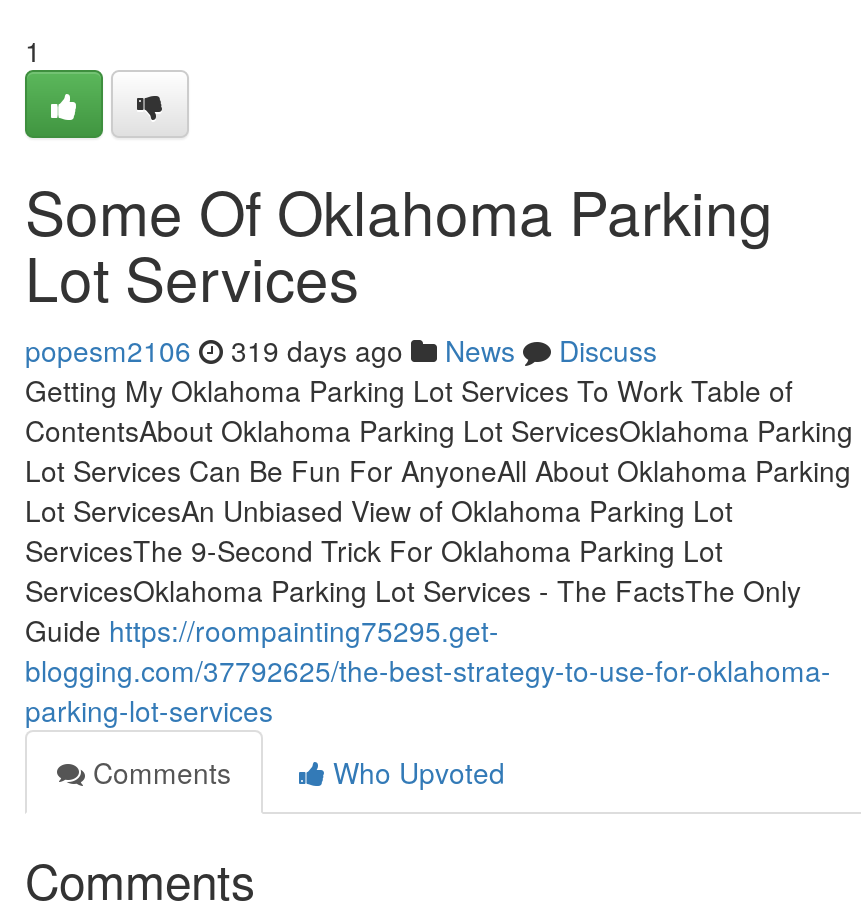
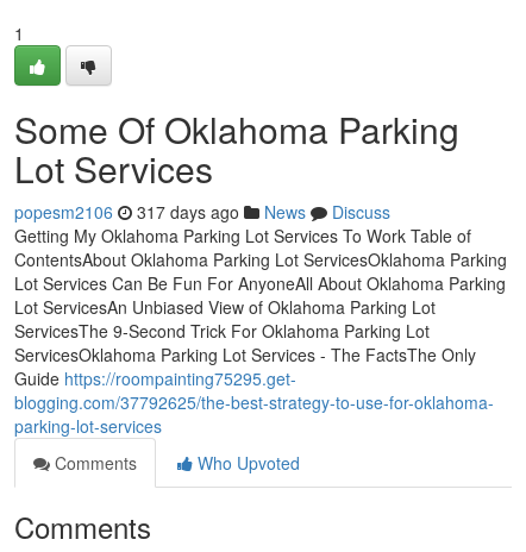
- popesm2106 319 days ago News Discuss
+ popesm2106 317 days ago News Discuss
